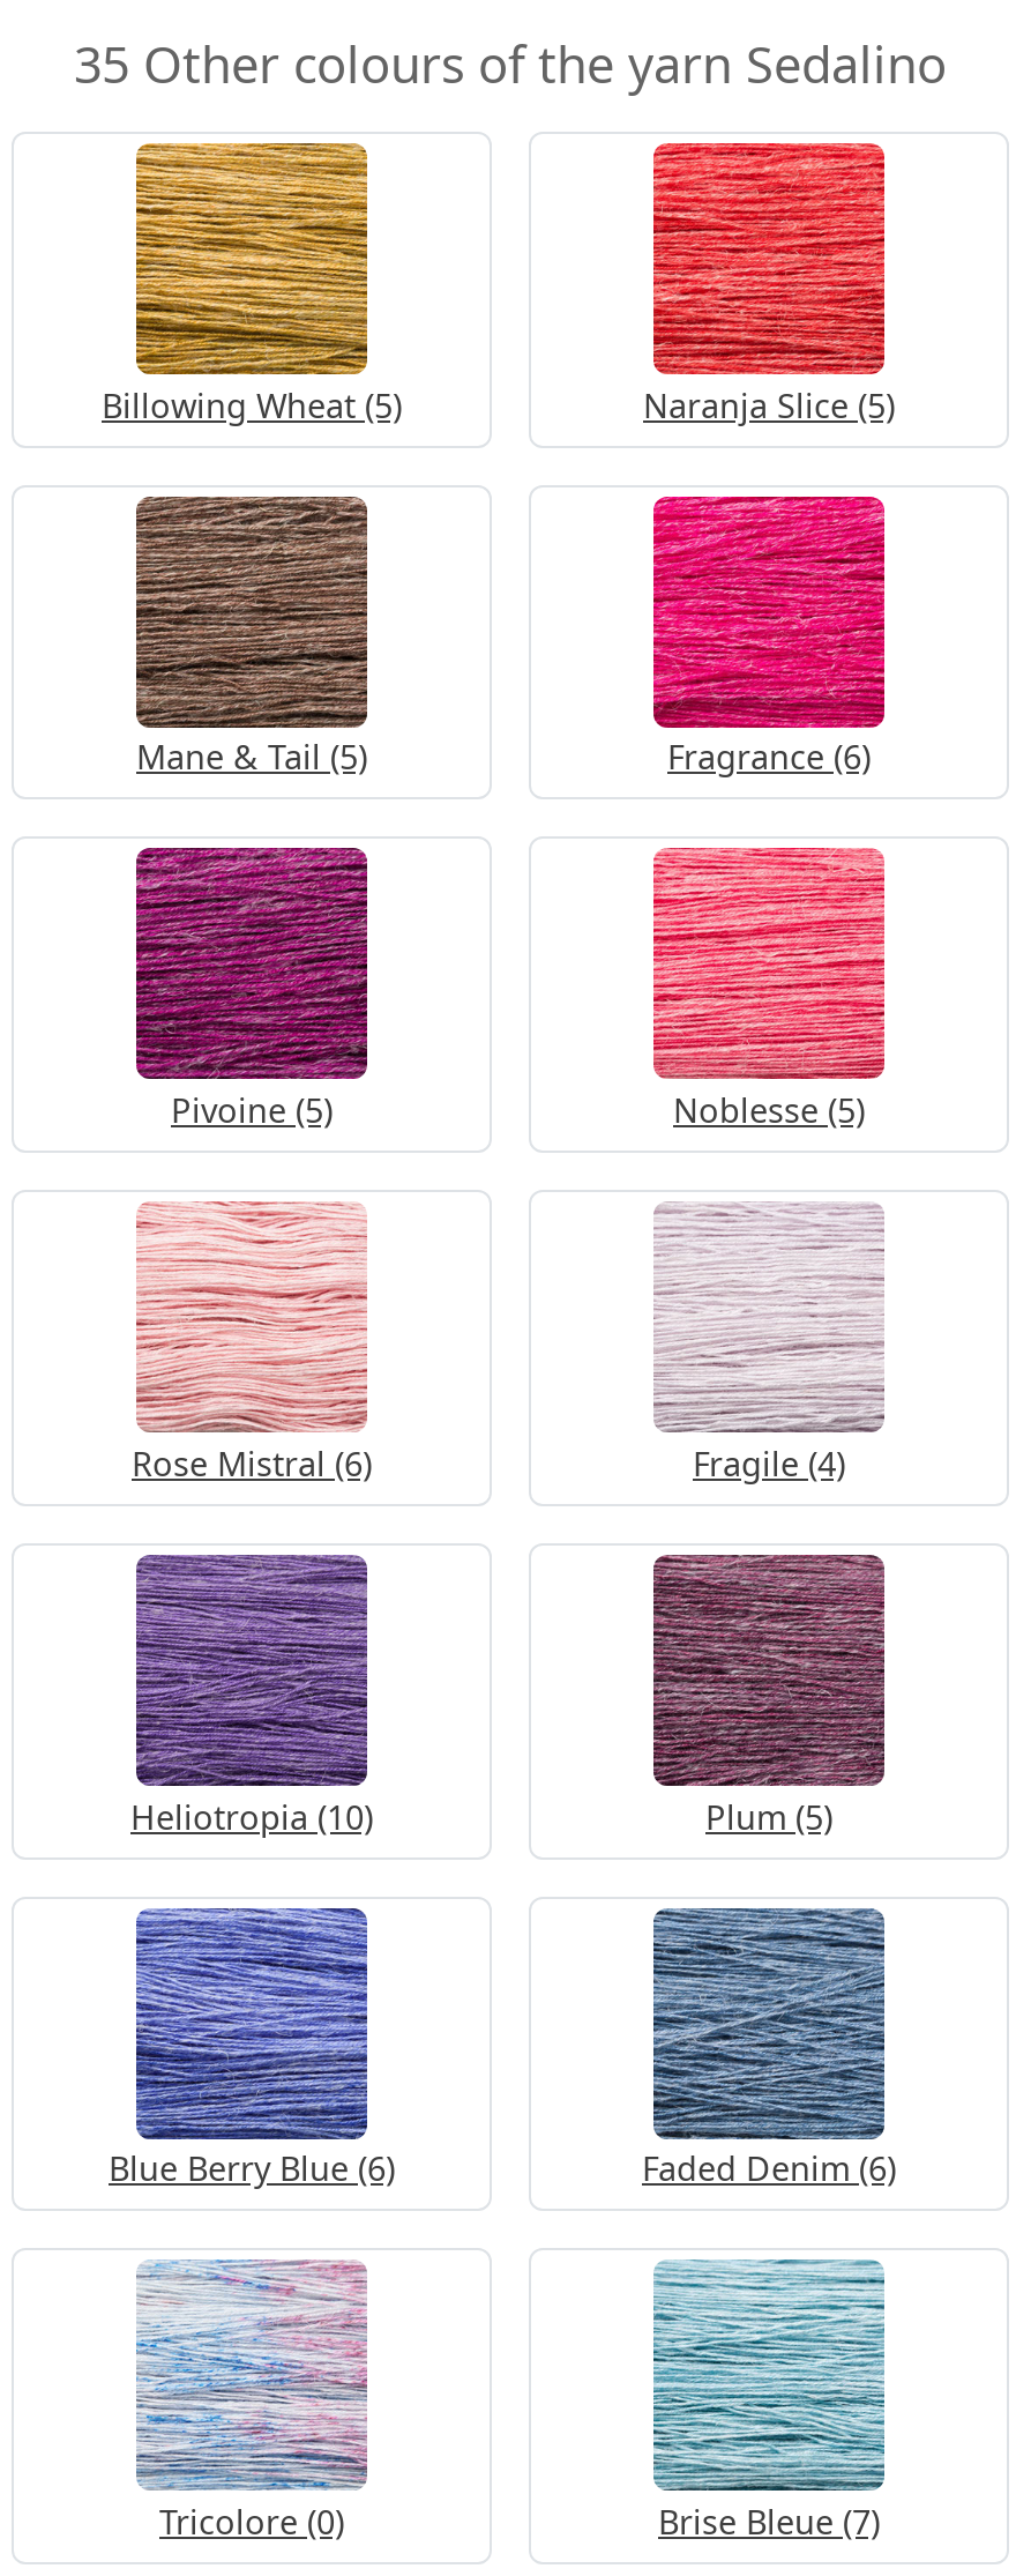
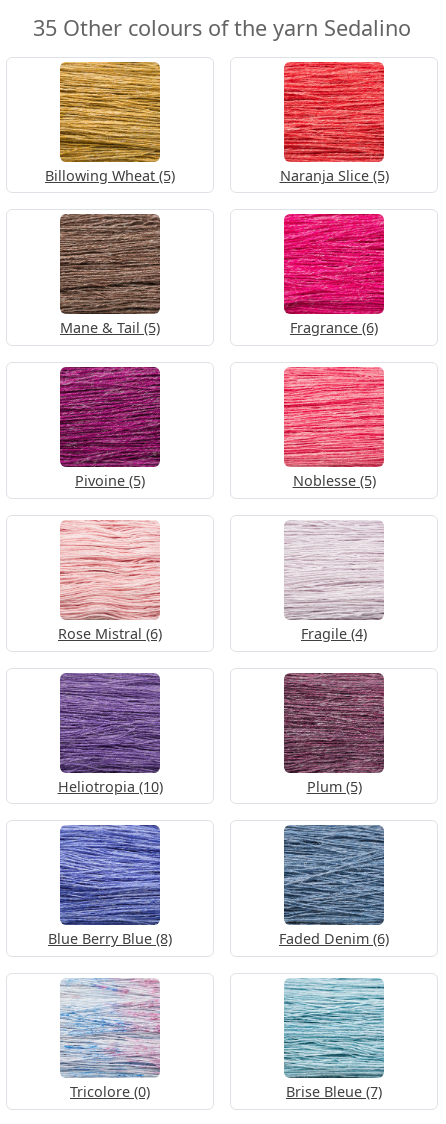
- Blue Berry Blue (6)
+ Blue Berry Blue (8)
